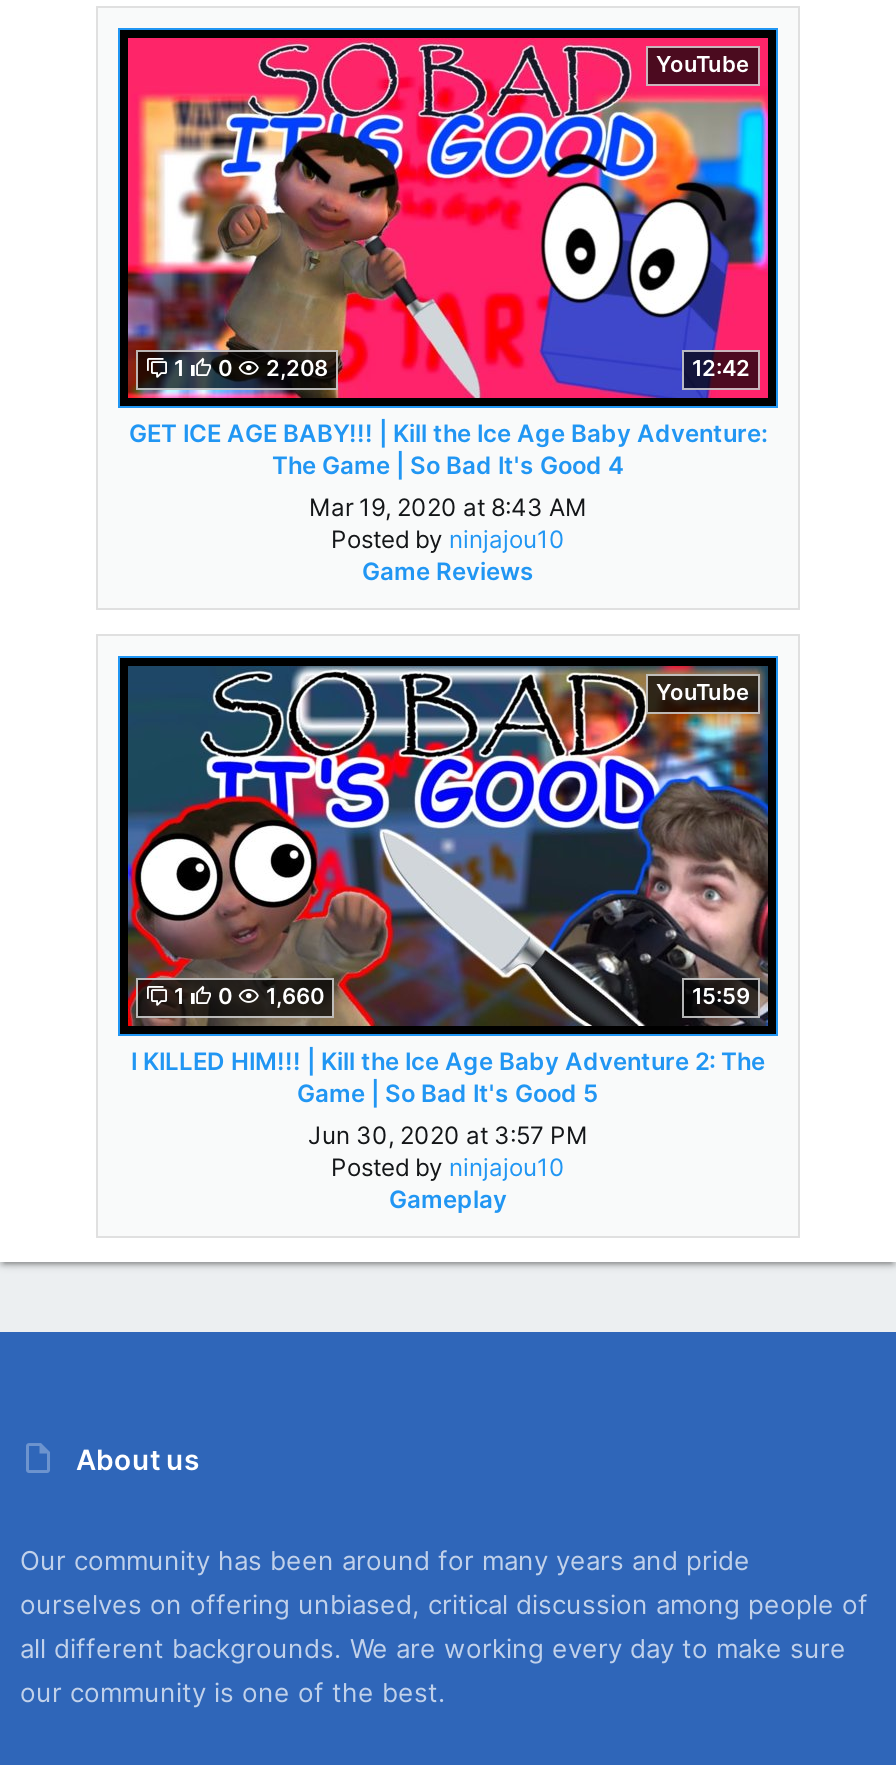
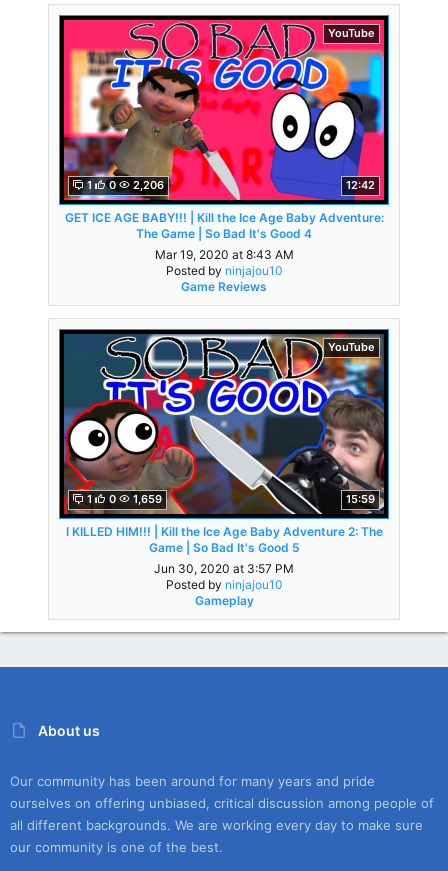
- 1 0 2,208
+ 1 0 2,206

- 1 0 1,660
+ 1 0 1,659
